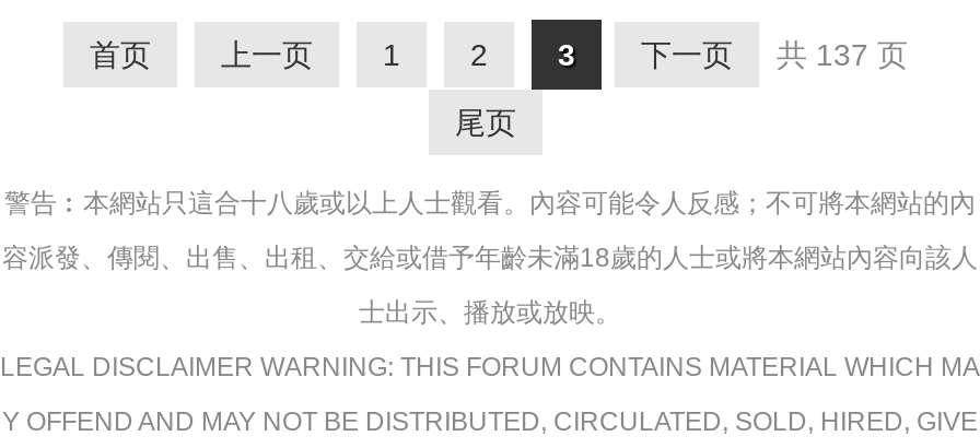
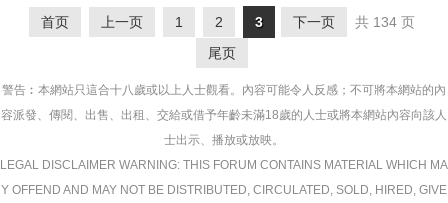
- 首页 上一页 1 2 3 下一页 共 137 页
+ 首页 上一页 1 2 3 下一页 共 134 页
